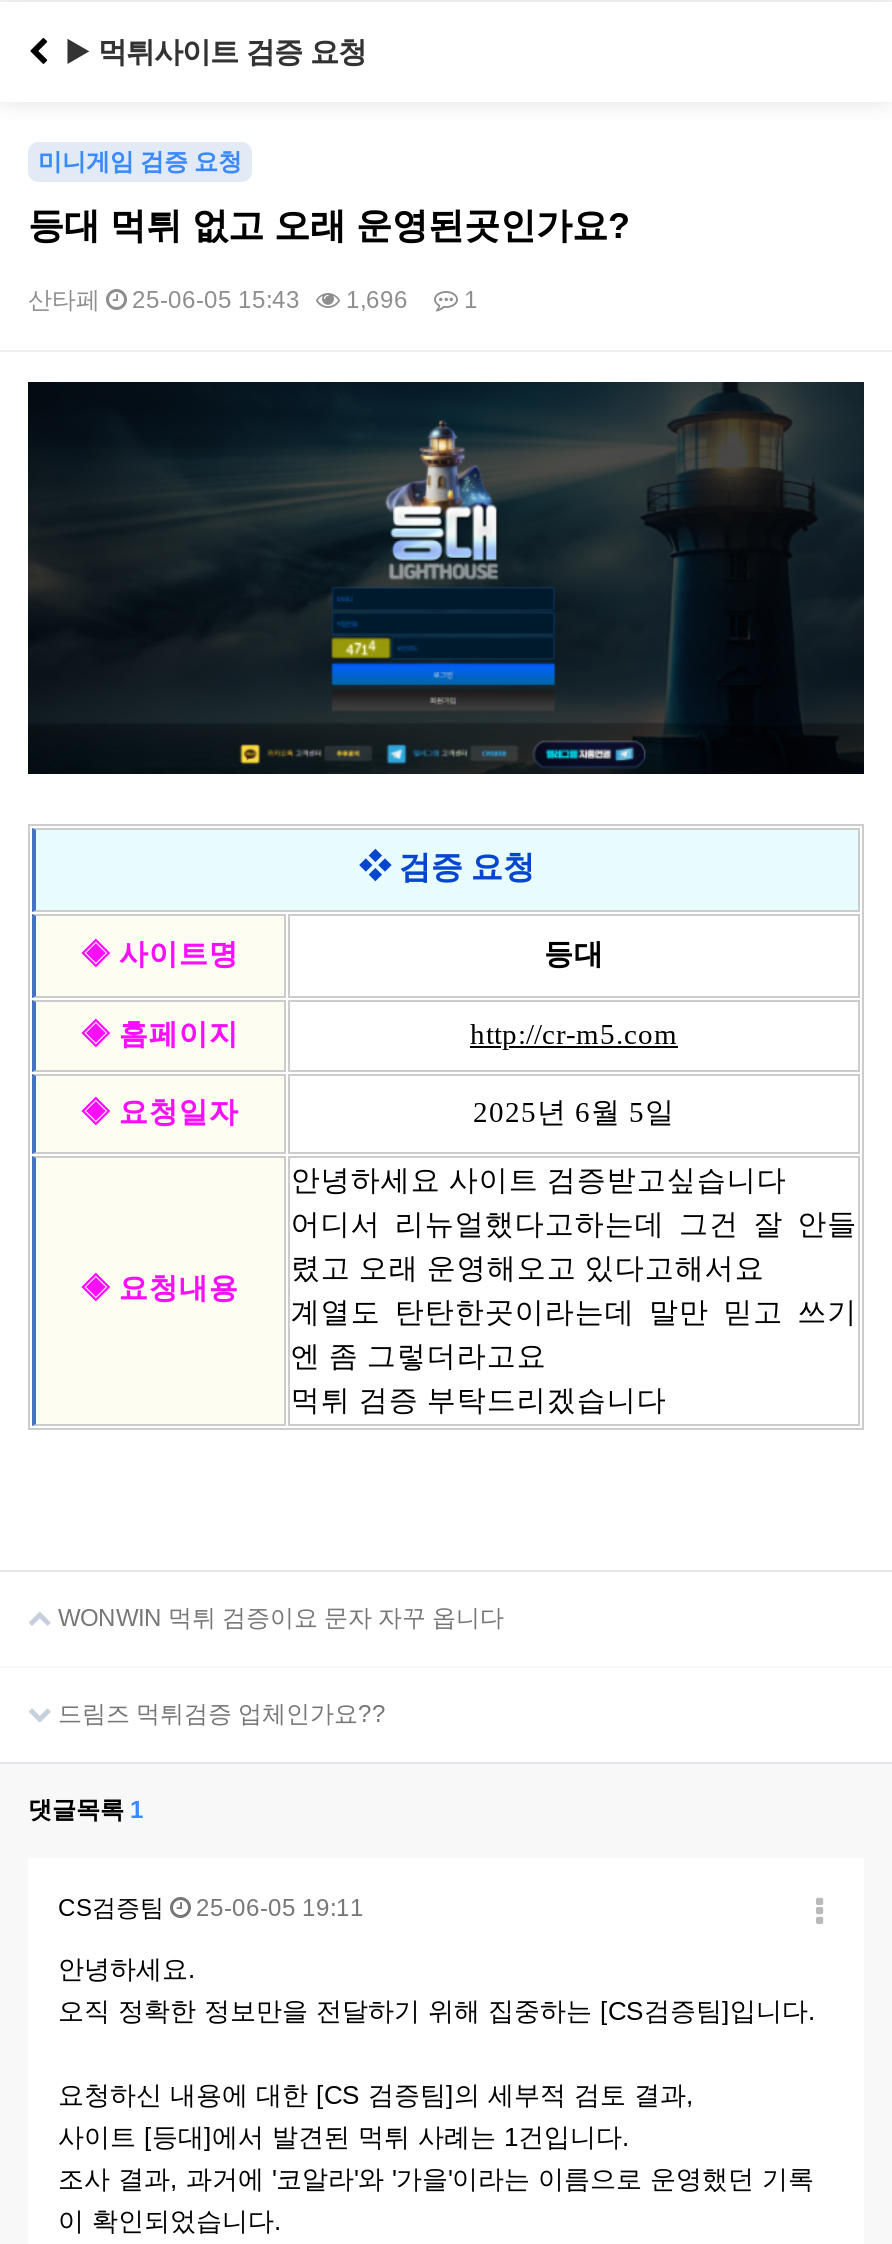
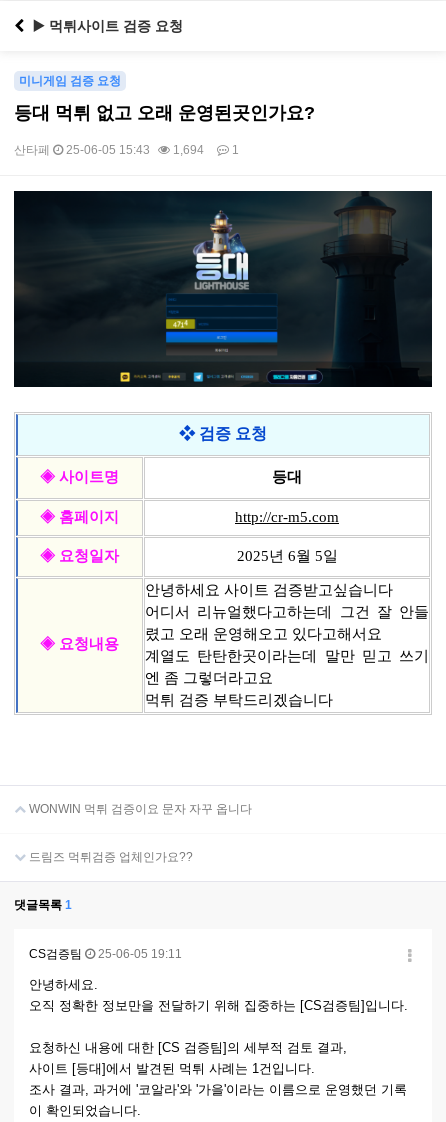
- 산타페 25-06-05 15:43 1,696 1
+ 산타페 25-06-05 15:43 1,694 1
